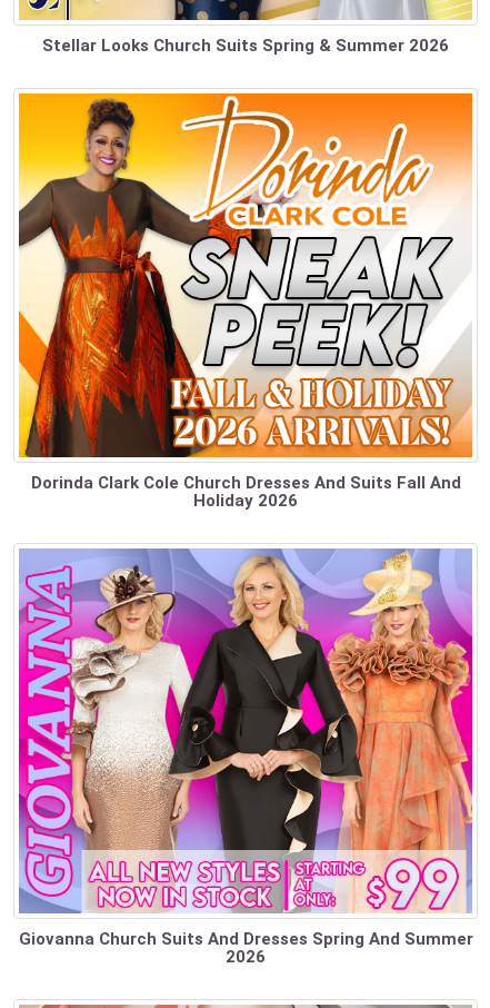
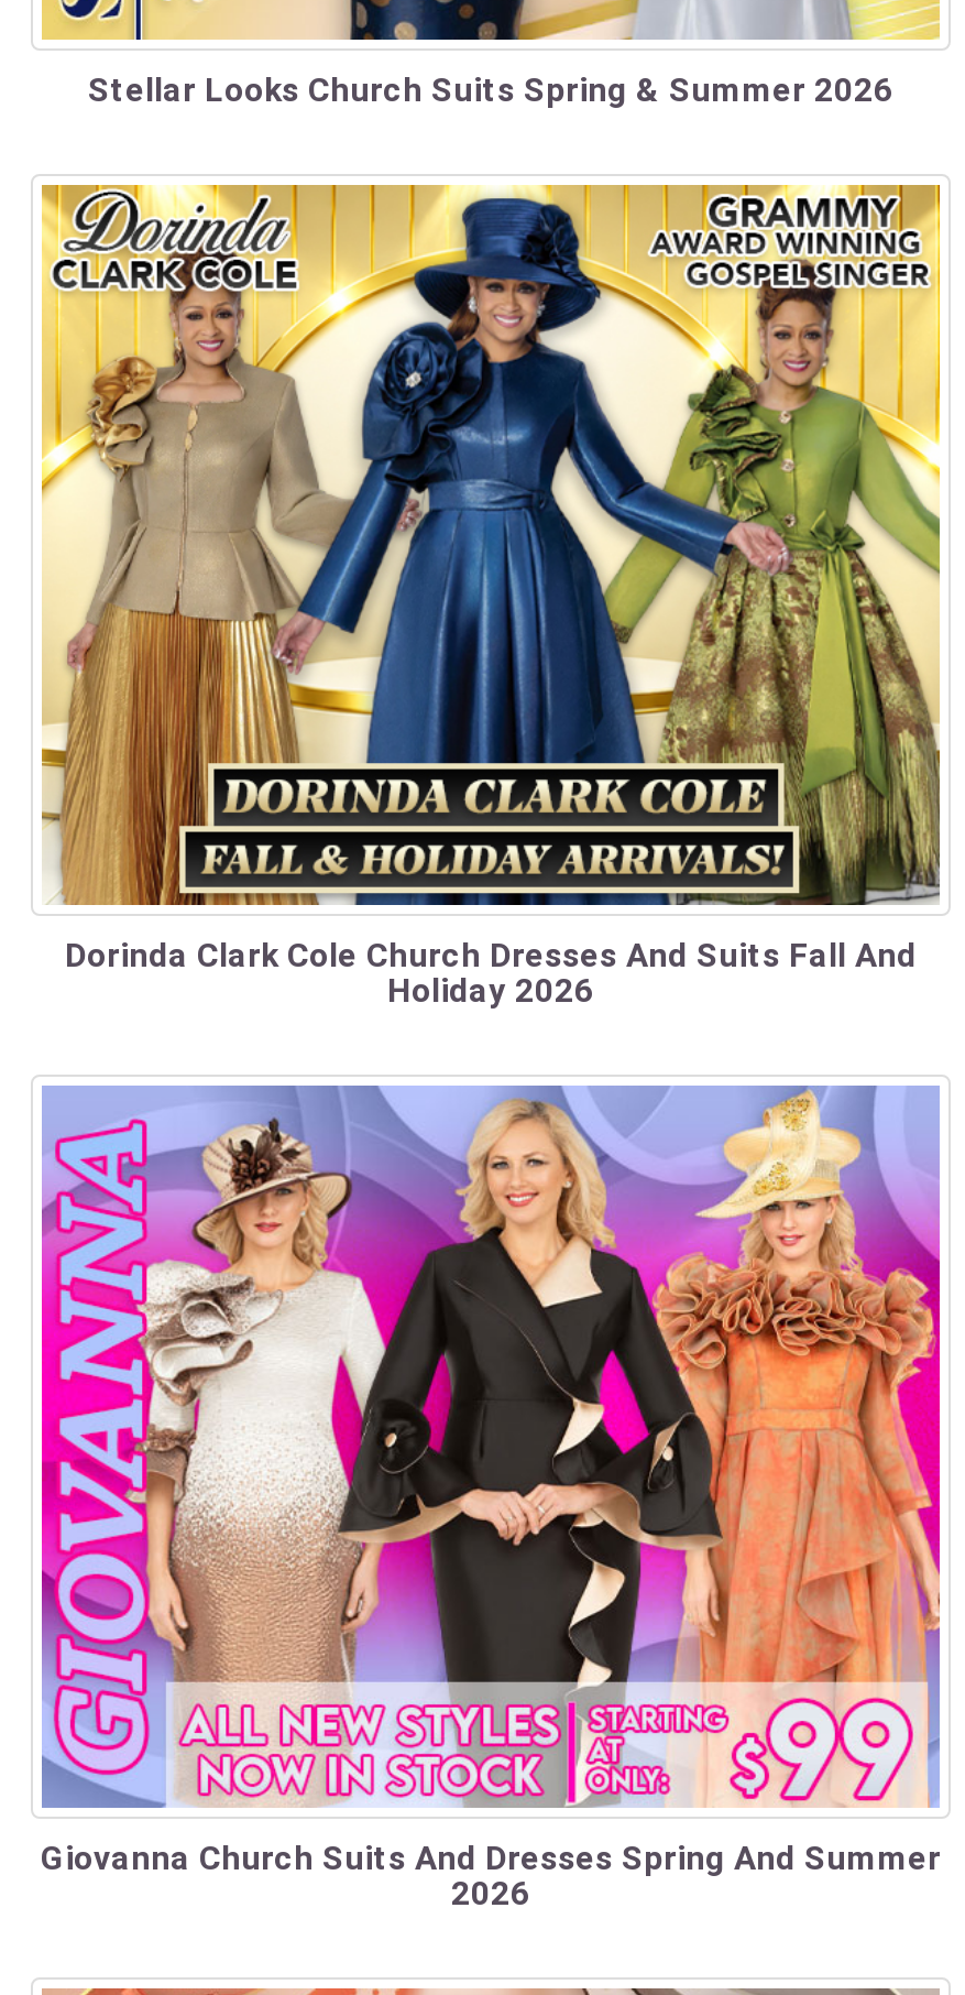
- [image]
+ [image]
